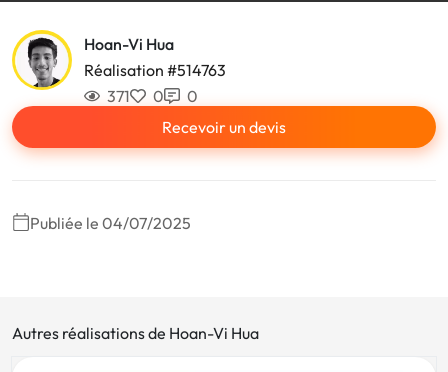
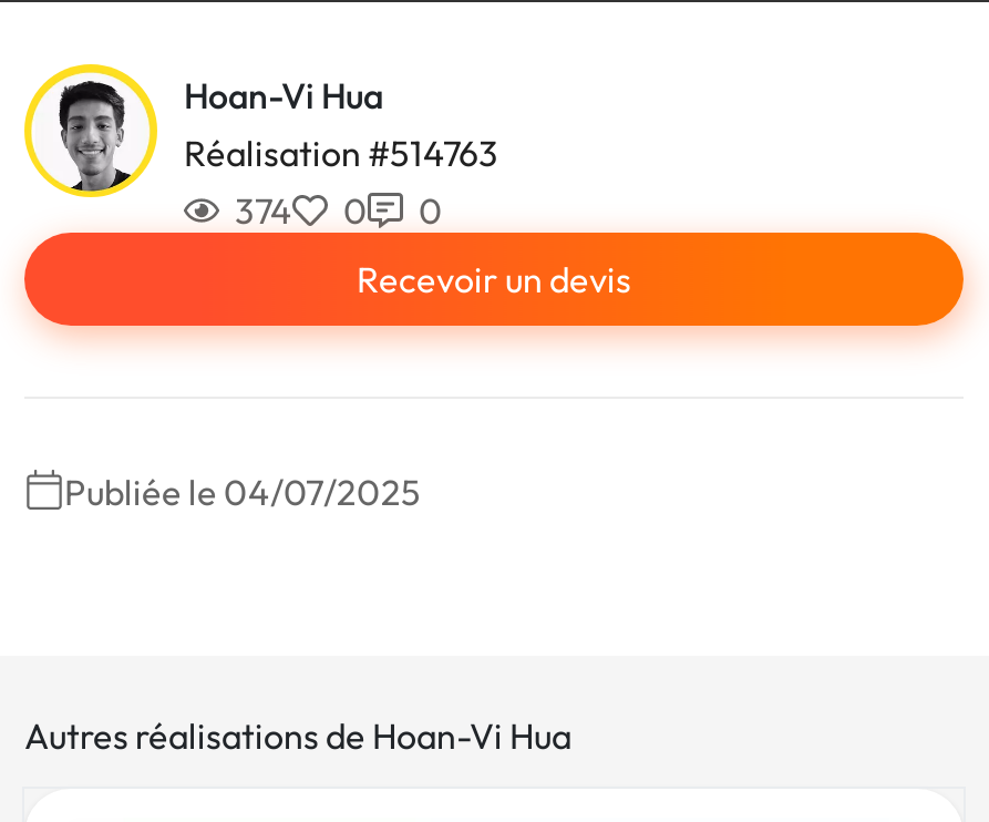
- 371
+ 374
